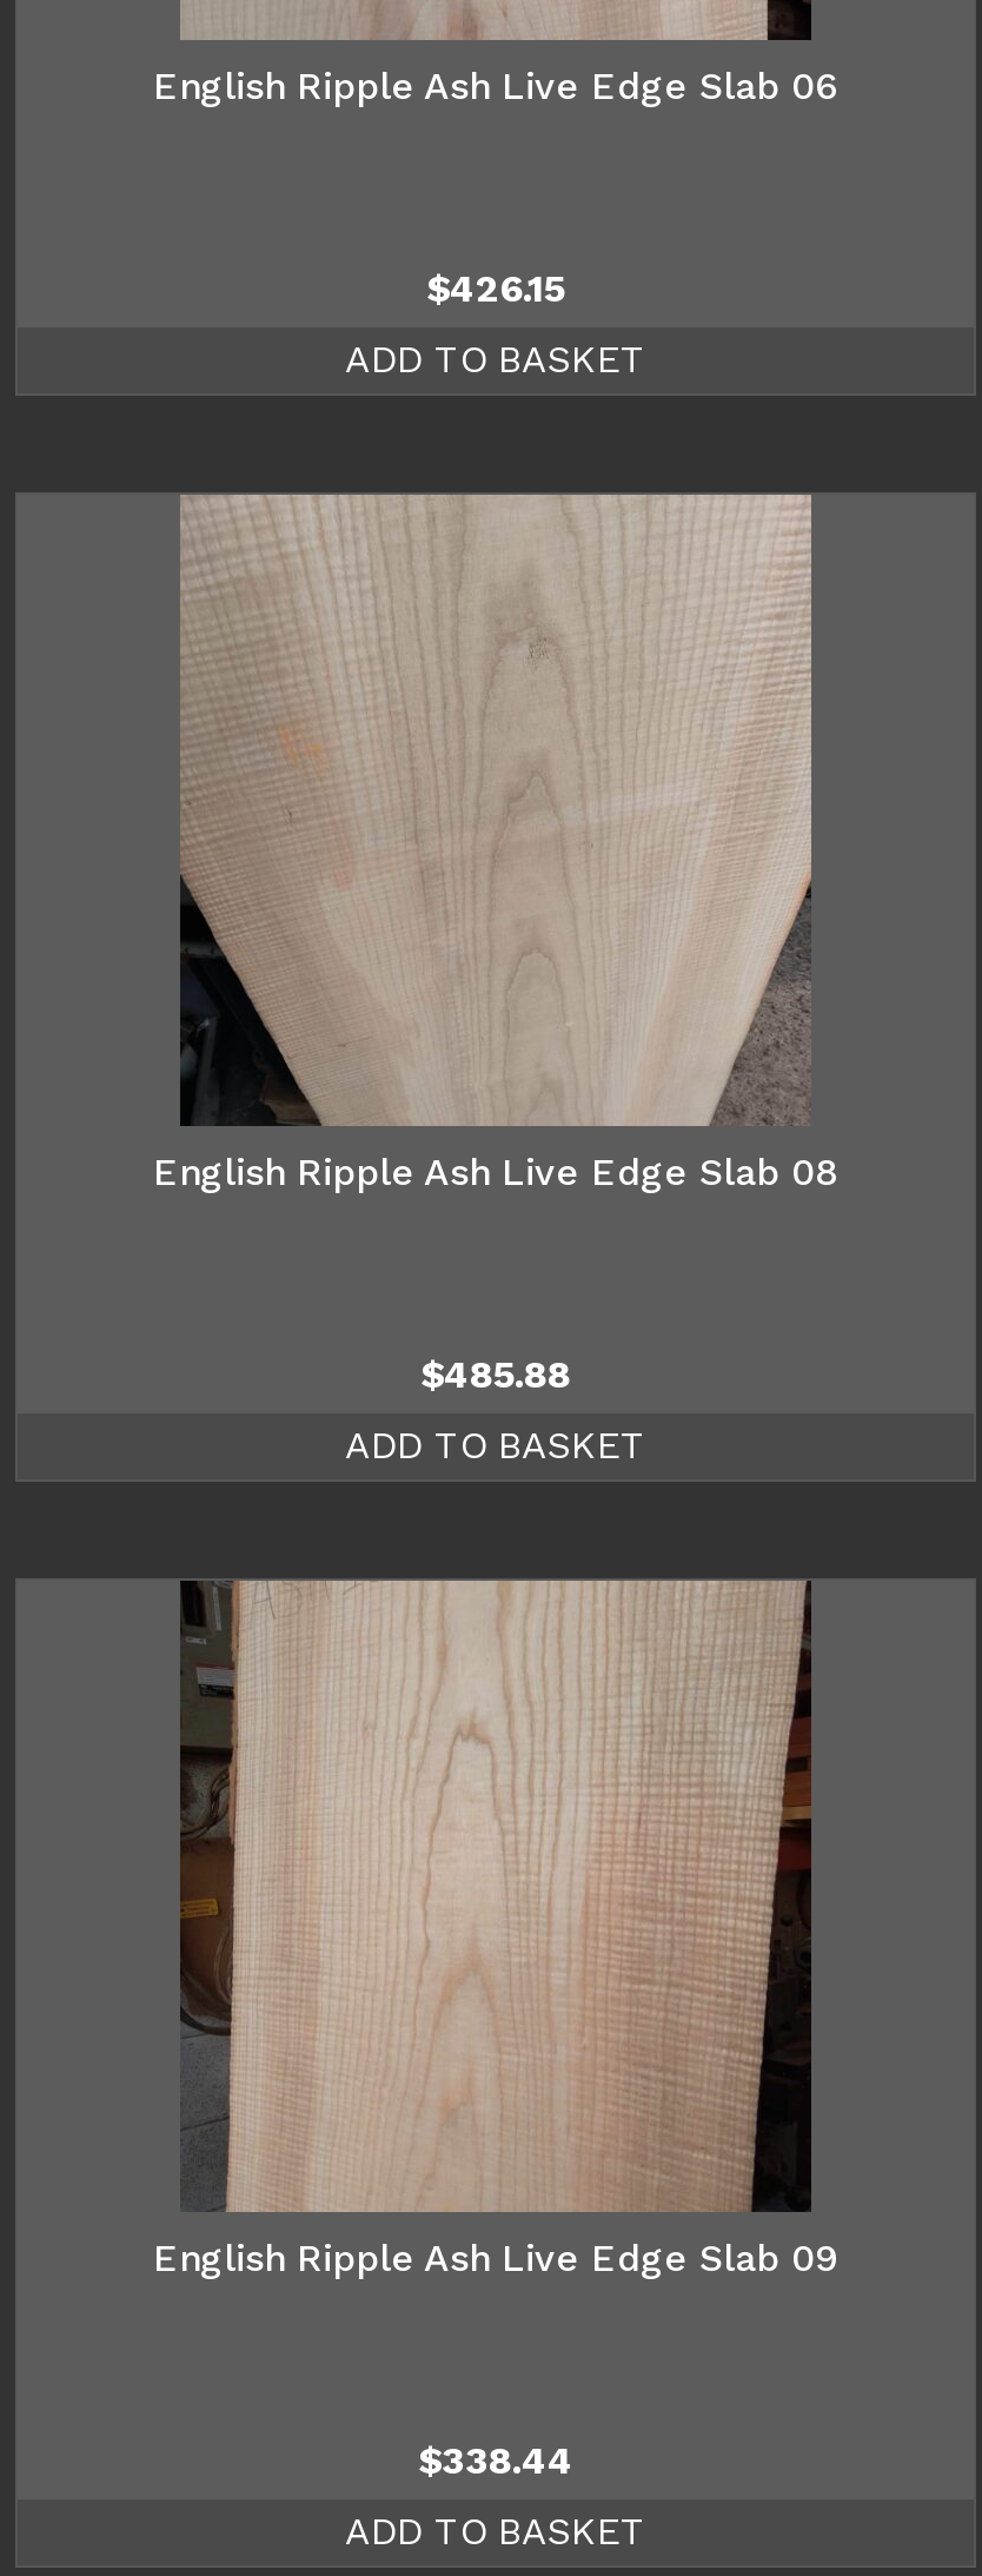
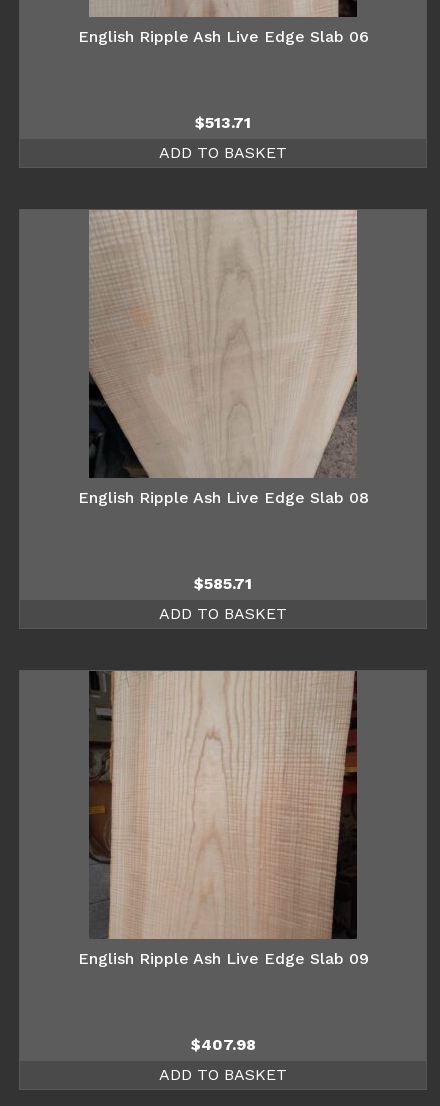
- $426.15
+ $513.71

- $485.88
+ $585.71

- $338.44
+ $407.98
